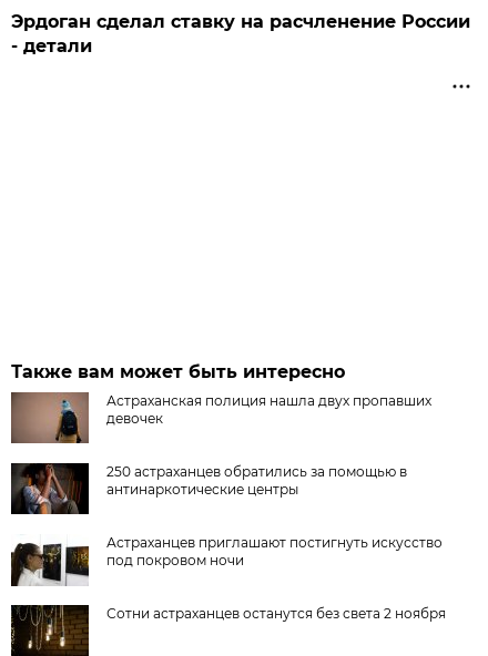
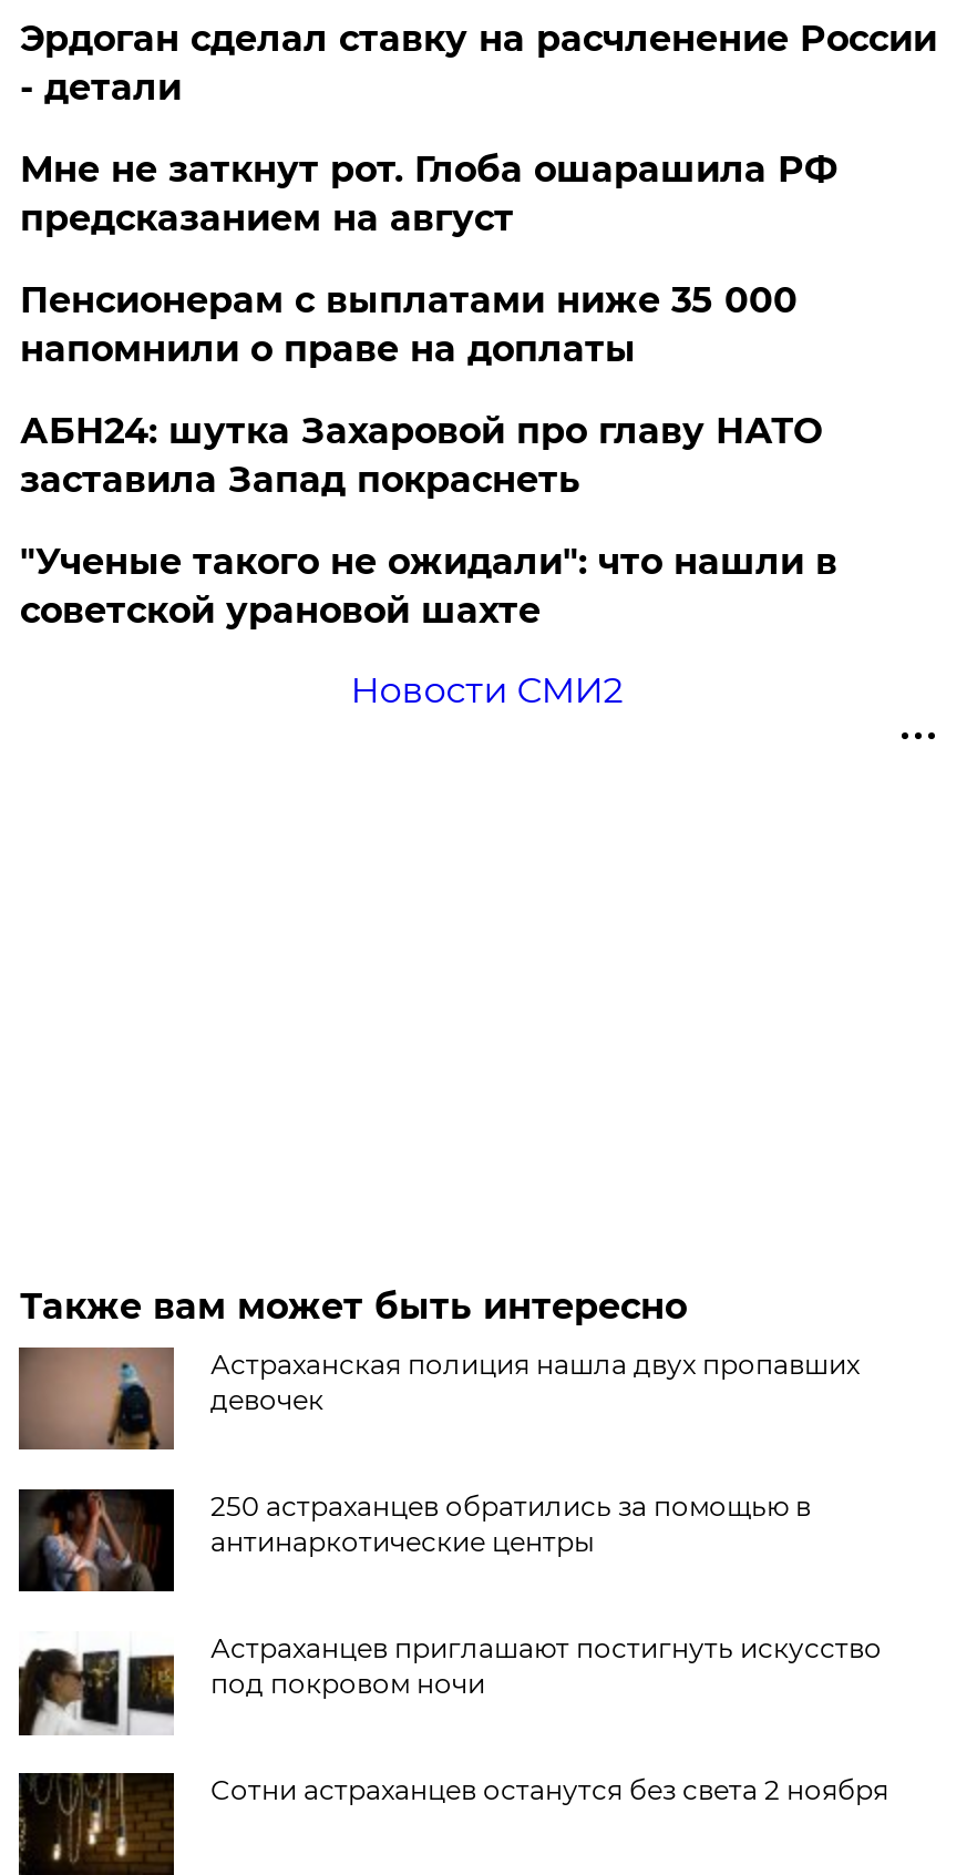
+ Мне не заткнут рот. Глоба ошарашила РФ
+ предсказанием на август
+ Пенсионерам с выплатами ниже 35 000
+ напомнили о праве на доплаты
+ АБН24: шутка Захаровой про главу НАТО
+ заставила Запад покраснеть
+ "Ученые такого не ожидали": что нашли в
+ советской урановой шахте
+ Новости СМИ2
